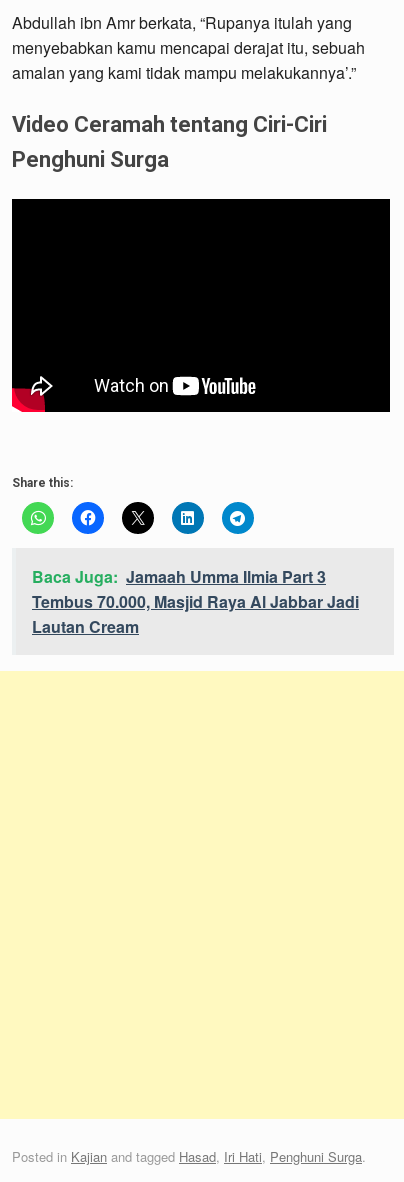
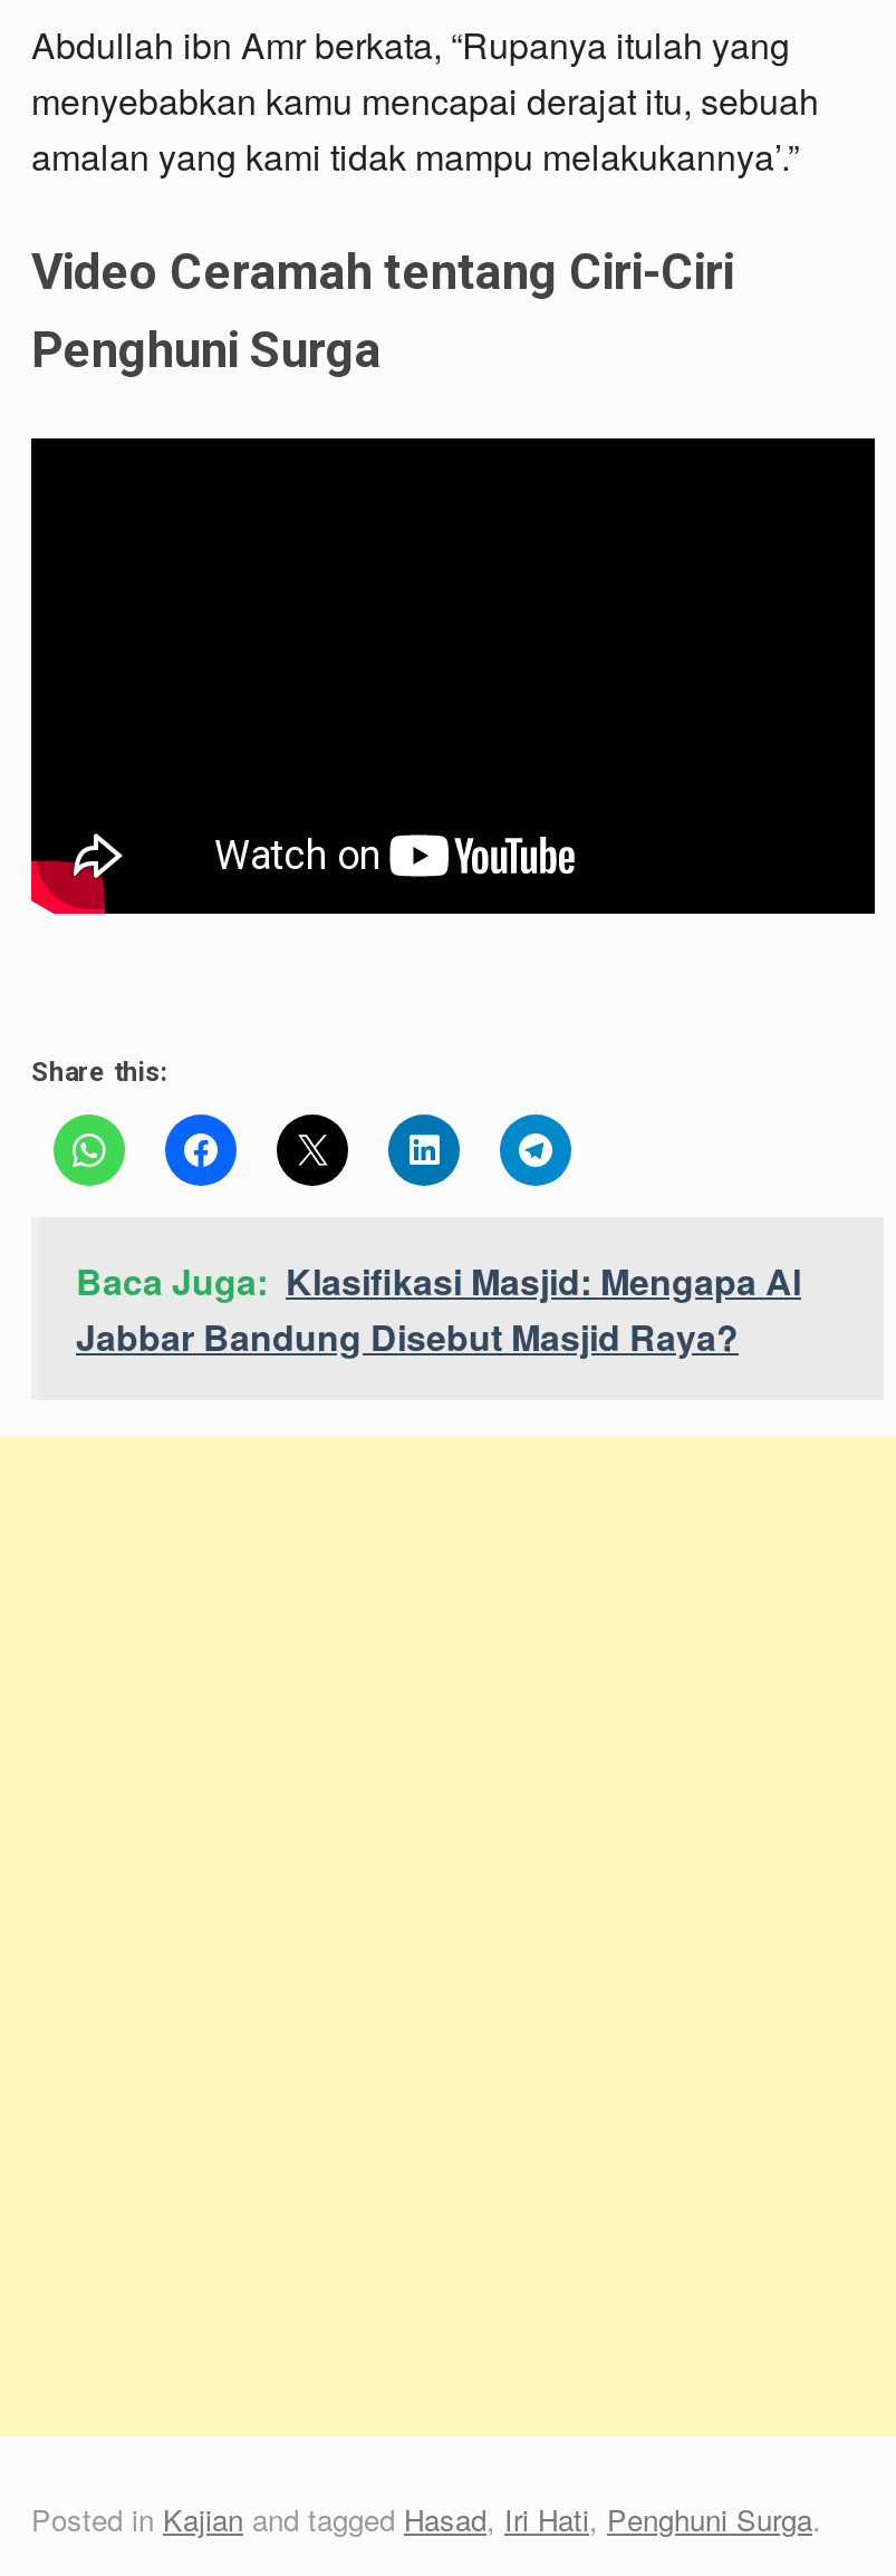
- Baca Juga: Jamaah Umma Ilmia Part 3
- Tembus 70.000, Masjid Raya Al Jabbar Jadi
- Lautan Cream
+ Baca Juga: Klasifikasi Masjid: Mengapa Al
+ Jabbar Bandung Disebut Masjid Raya?
